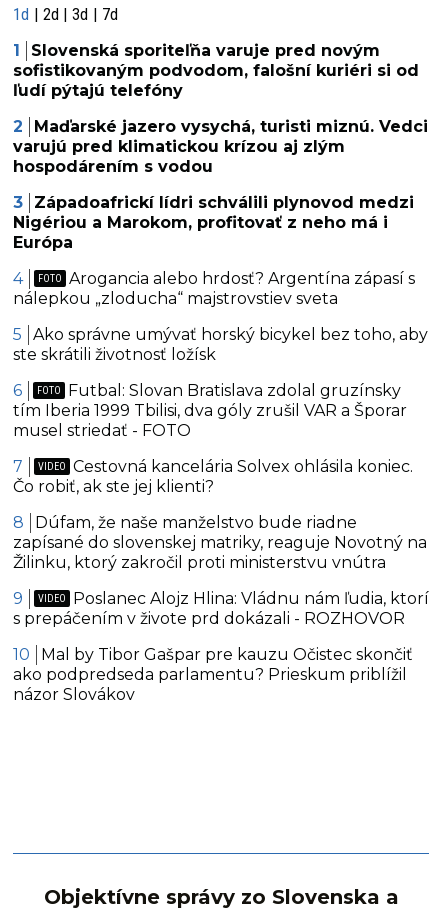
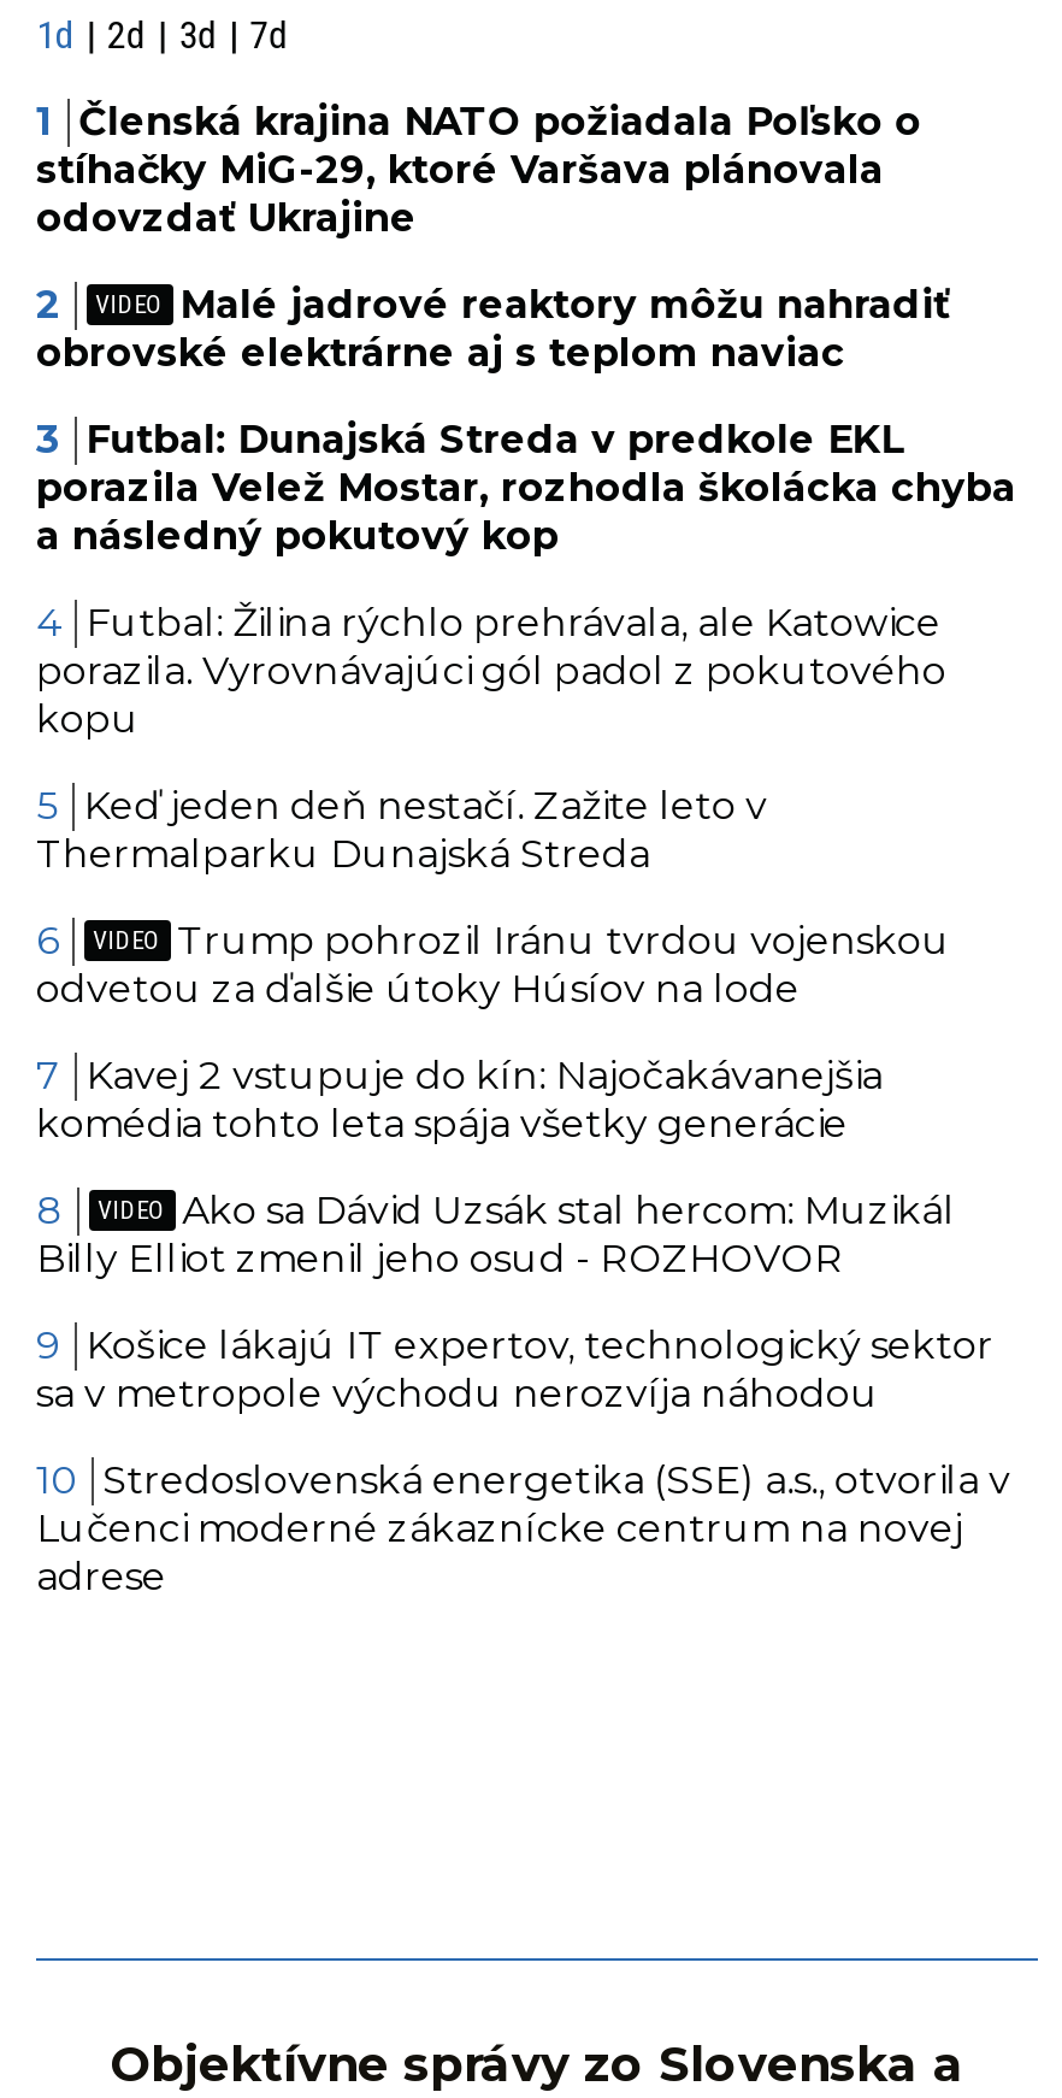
- Slovenská sporiteľňa varuje pred novým
- sofistikovaným podvodom, falošní kuriéri si od
- ľudí pýtajú telefóny
+ Členská krajina NATO požiadala Poľsko o
+ stíhačky MiG-29, ktoré Varšava plánovala
+ odovzdať Ukrajine

- Maďarské jazero vysychá, turisti miznú. Vedci
- varujú pred klimatickou krízou aj zlým
- hospodárením s vodou
+ Malé jadrové reaktory môžu nahradiť
+ obrovské elektrárne aj s teplom naviac

- Západoafrickí lídri schválili plynovod medzi
- Nigériou a Marokom, profitovať z neho má i
- Európa
+ Futbal: Dunajská Streda v predkole EKL
+ porazila Velež Mostar, rozhodla školácka chyba
+ a následný pokutový kop

- Arogancia alebo hrdosť? Argentína zápasí s
- nálepkou „zloducha“ majstrovstiev sveta
+ Futbal: Žilina rýchlo prehrávala, ale Katowice
+ porazila. Vyrovnávajúci gól padol z pokutového
+ kopu

- Ako správne umývať horský bicykel bez toho, aby
- ste skrátili životnosť ložísk
+ Keď jeden deň nestačí. Zažite leto v
+ Thermalparku Dunajská Streda

- Futbal: Slovan Bratislava zdolal gruzínsky
- tím Iberia 1999 Tbilisi, dva góly zrušil VAR a Šporar
- musel striedať - FOTO
+ Trump pohrozil Iránu tvrdou vojenskou
+ odvetou za ďalšie útoky Húsíov na lode

- Cestovná kancelária Solvex ohlásila koniec.
- Čo robiť, ak ste jej klienti?
+ Kavej 2 vstupuje do kín: Najočakávanejšia
+ komédia tohto leta spája všetky generácie

- Dúfam, že naše manželstvo bude riadne
- zapísané do slovenskej matriky, reaguje Novotný na
- Žilinku, ktorý zakročil proti ministerstvu vnútra
+ Ako sa Dávid Uzsák stal hercom: Muzikál
+ Billy Elliot zmenil jeho osud - ROZHOVOR

- Poslanec Alojz Hlina: Vládnu nám ľudia, ktorí
- s prepáčením v živote prd dokázali - ROZHOVOR
+ Košice lákajú IT expertov, technologický sektor
+ sa v metropole východu nerozvíja náhodou

- Mal by Tibor Gašpar pre kauzu Očistec skončiť
- ako podpredseda parlamentu? Prieskum priblížil
- názor Slovákov
+ Stredoslovenská energetika (SSE) a.s., otvorila v
+ Lučenci moderné zákaznícke centrum na novej
+ adrese
